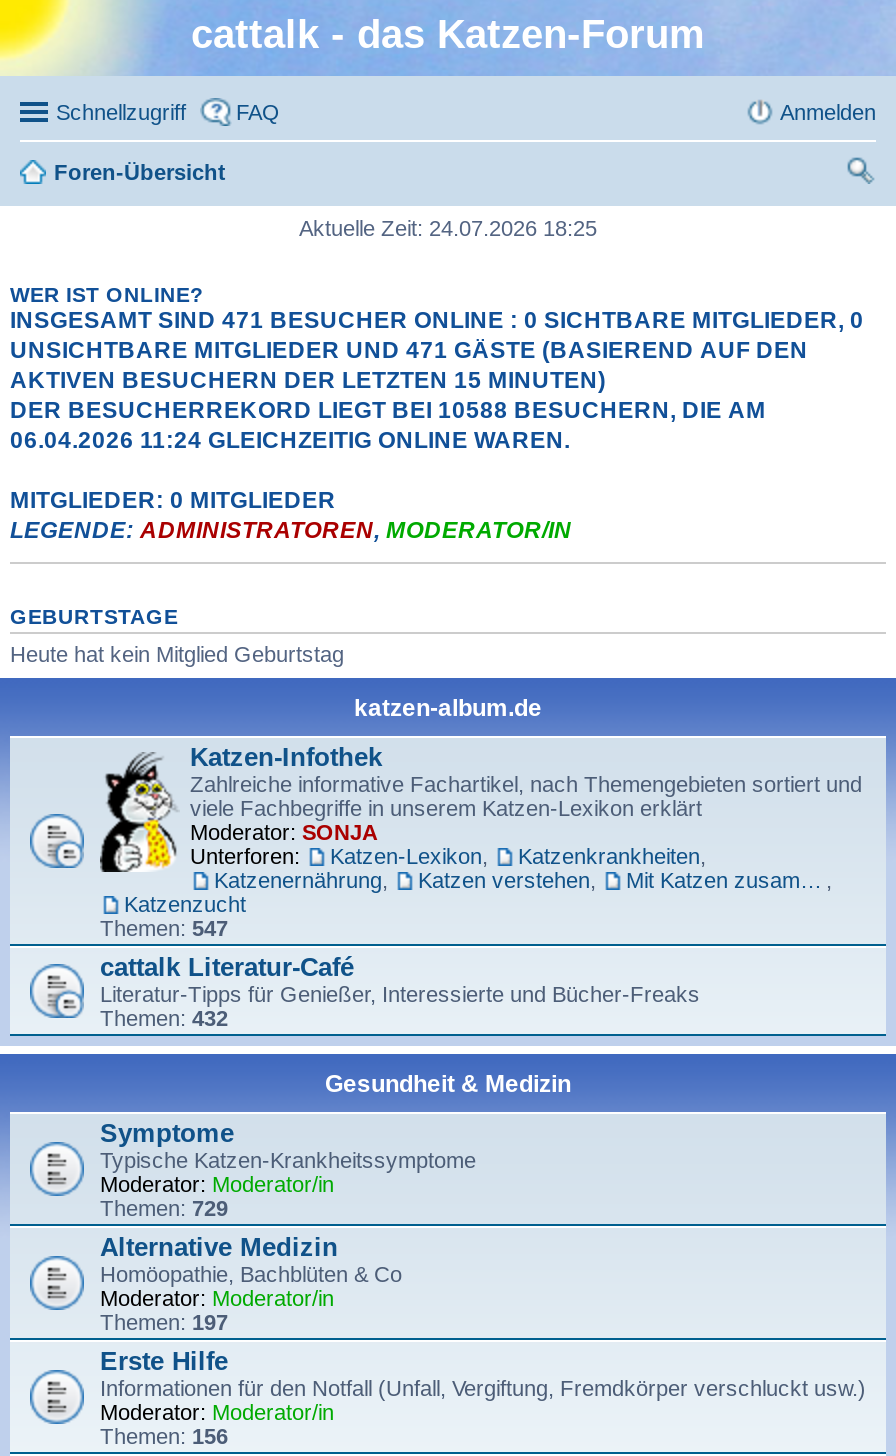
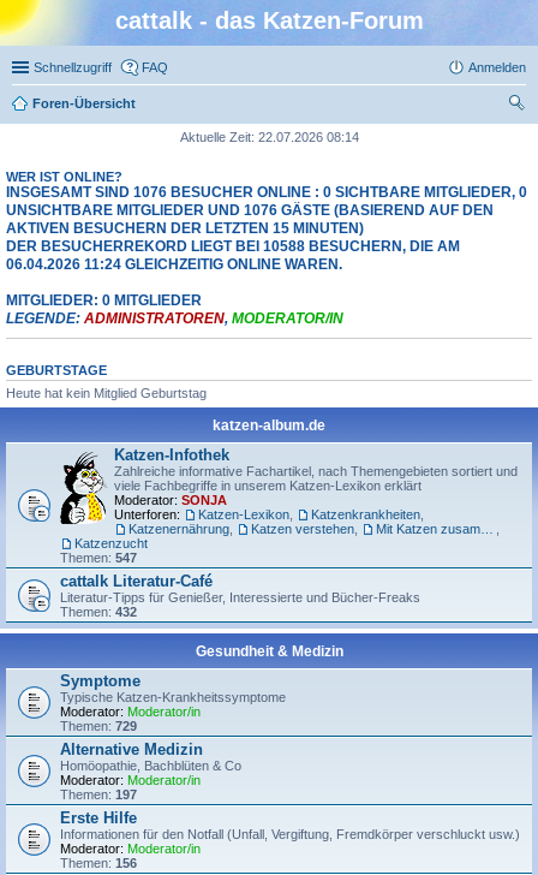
- Aktuelle Zeit: 24.07.2026 18:25
+ Aktuelle Zeit: 22.07.2026 08:14

- INSGESAMT SIND 471 BESUCHER ONLINE : 0 SICHTBARE MITGLIEDER, 0
+ INSGESAMT SIND 1076 BESUCHER ONLINE : 0 SICHTBARE MITGLIEDER, 0

- UNSICHTBARE MITGLIEDER UND 471 GÄSTE (BASIEREND AUF DEN
+ UNSICHTBARE MITGLIEDER UND 1076 GÄSTE (BASIEREND AUF DEN
